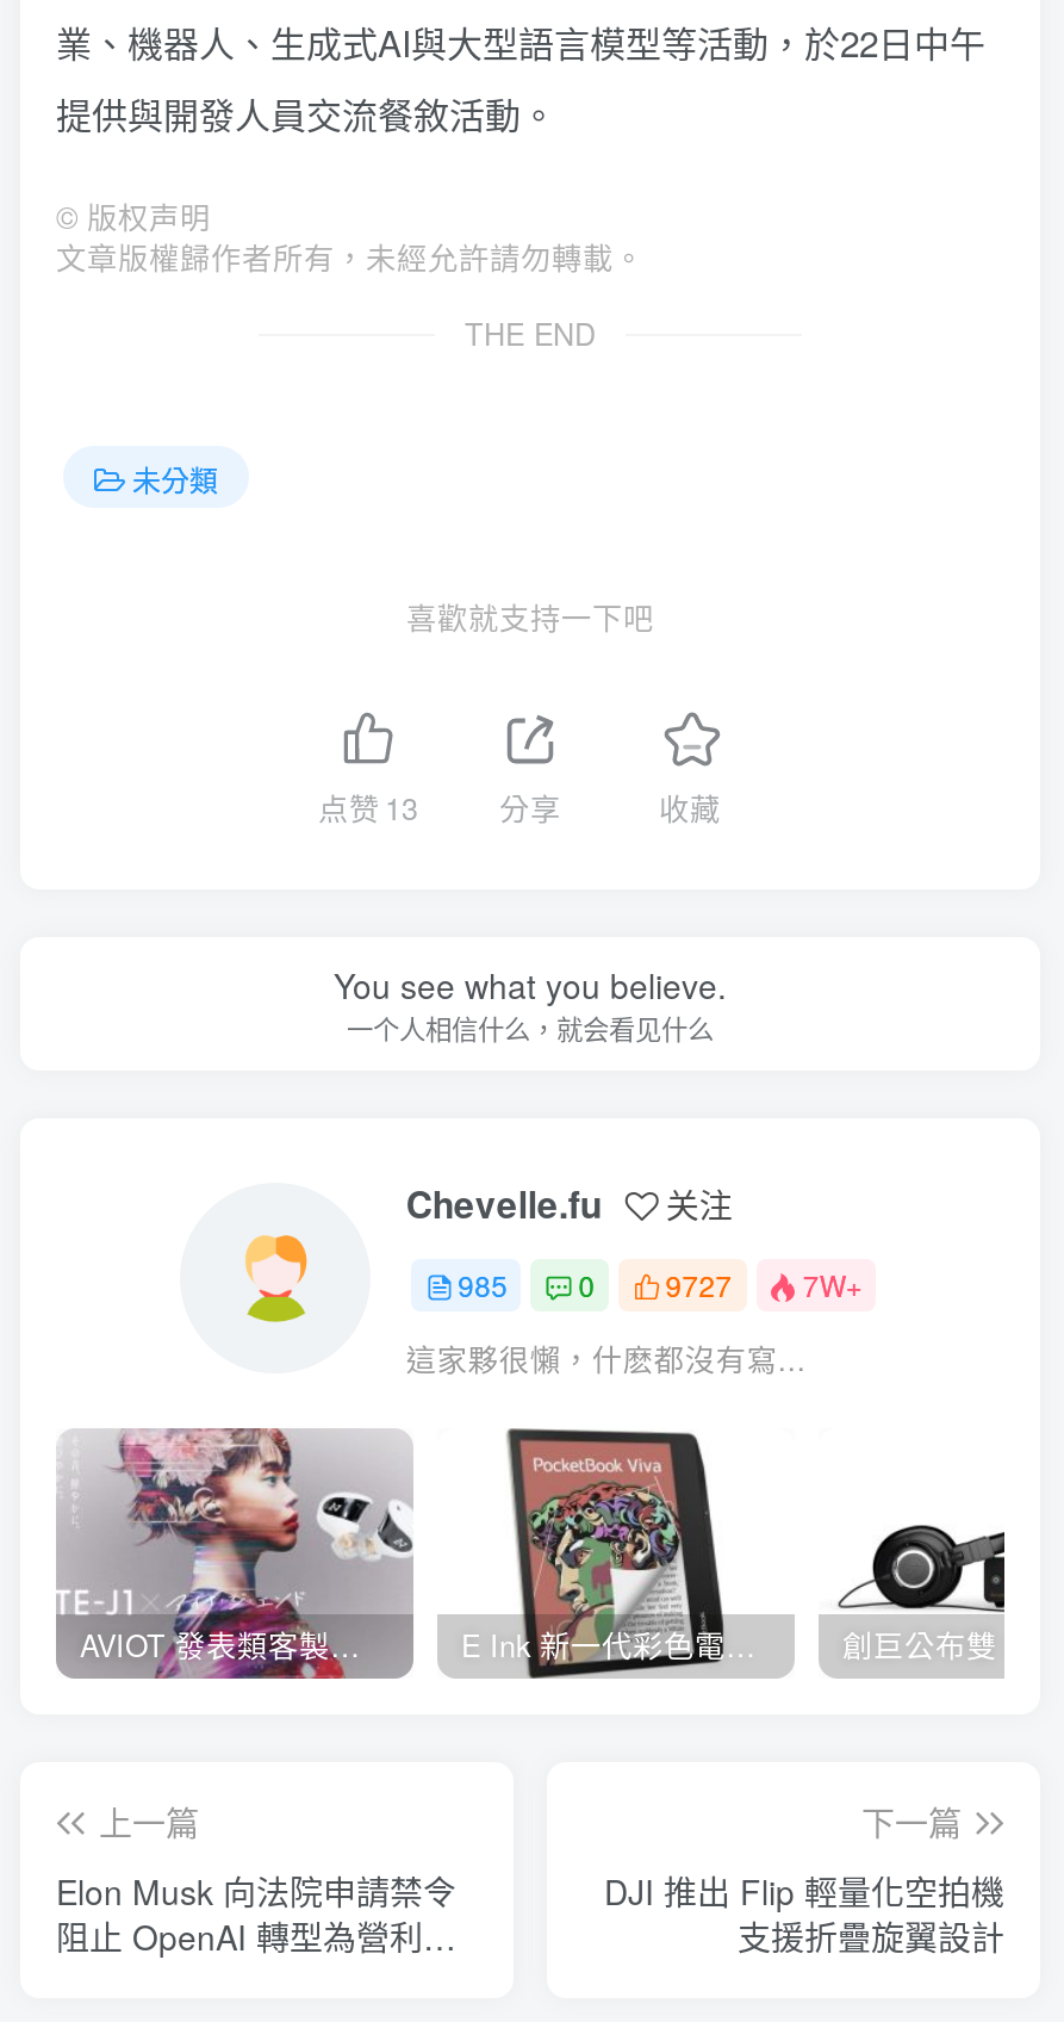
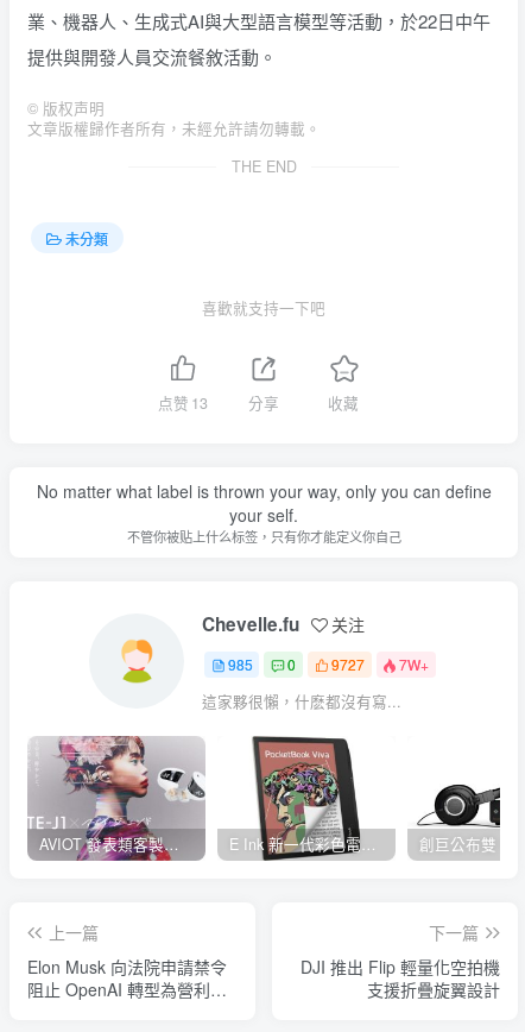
- You see what you believe.
- 一个人相信什么，就会看见什么
+ No matter what label is thrown your way, only you can define
+ your self.
+ 不管你被贴上什么标签，只有你才能定义你自己
